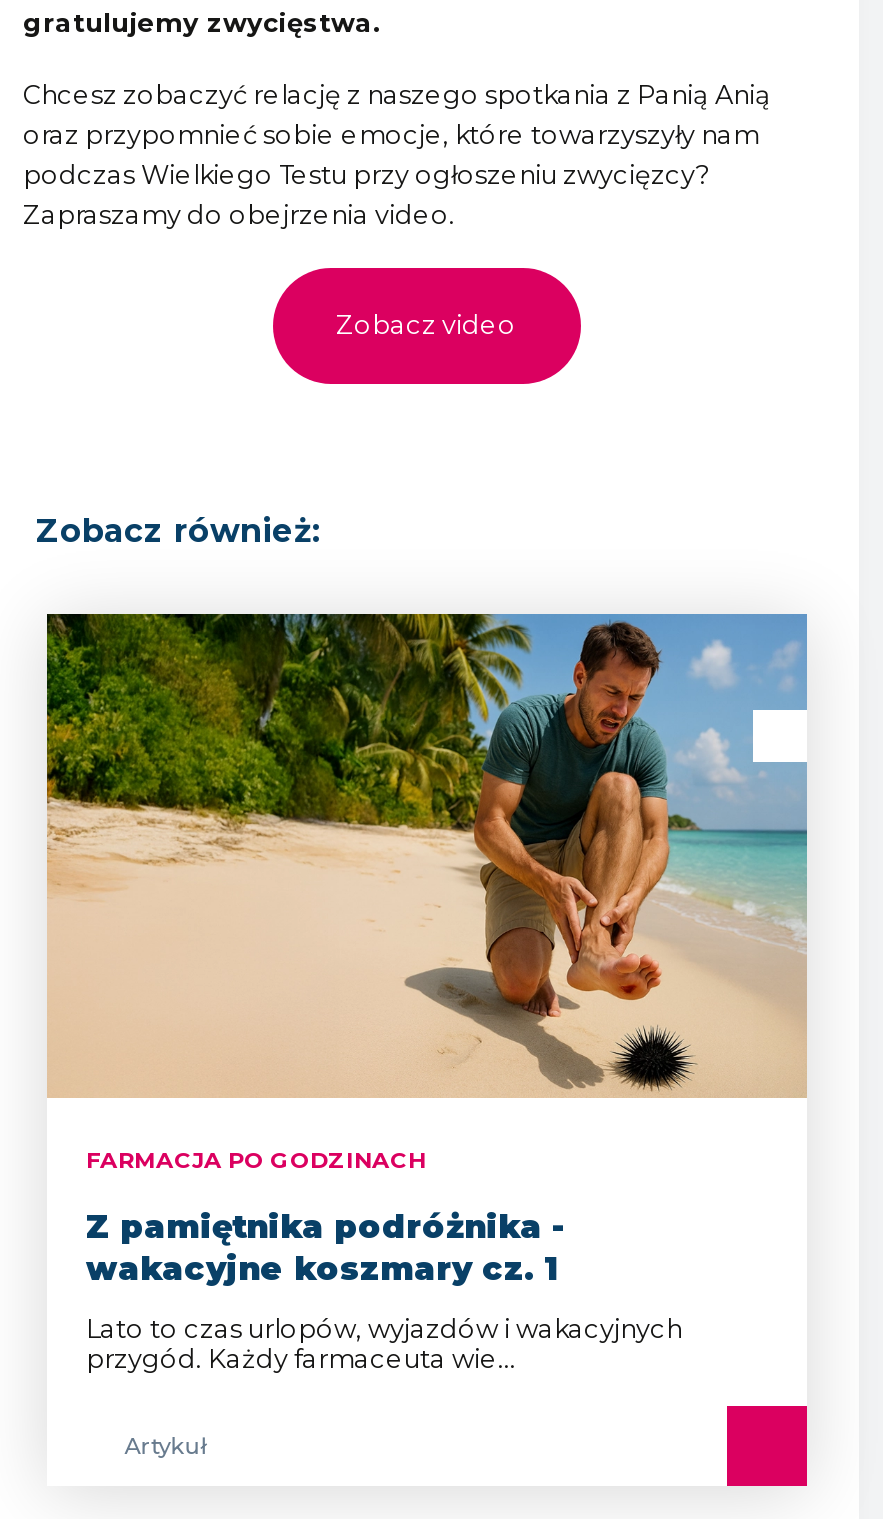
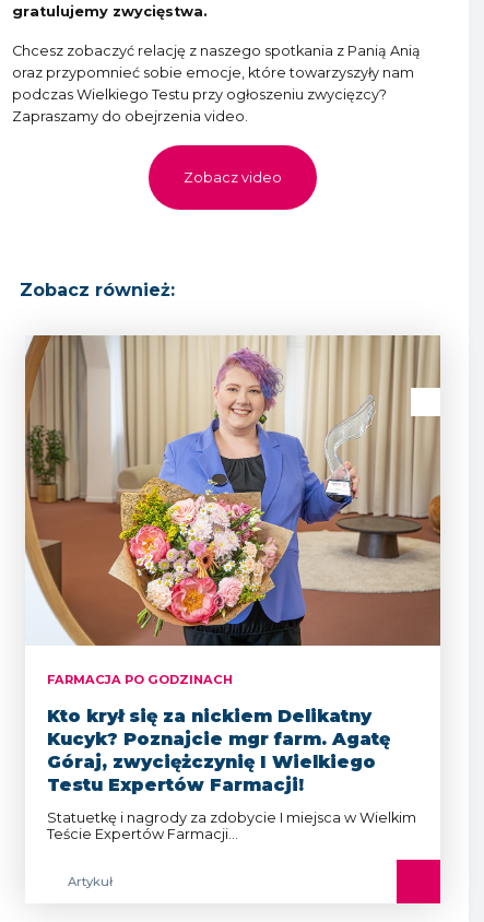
- [image]
+ [image]

- Z pamiętnika podróżnika -
- wakacyjne koszmary cz. 1
+ Kto krył się za nickiem Delikatny
+ Kucyk? Poznajcie mgr farm. Agatę
+ Góraj, zwyciężczynię I Wielkiego
+ Testu Expertów Farmacji!

- Lato to czas urlopów, wyjazdów i wakacyjnych
- przygód. Każdy farmaceuta wie...
+ Statuetkę i nagrody za zdobycie I miejsca w Wielkim
+ Teście Expertów Farmacji...
